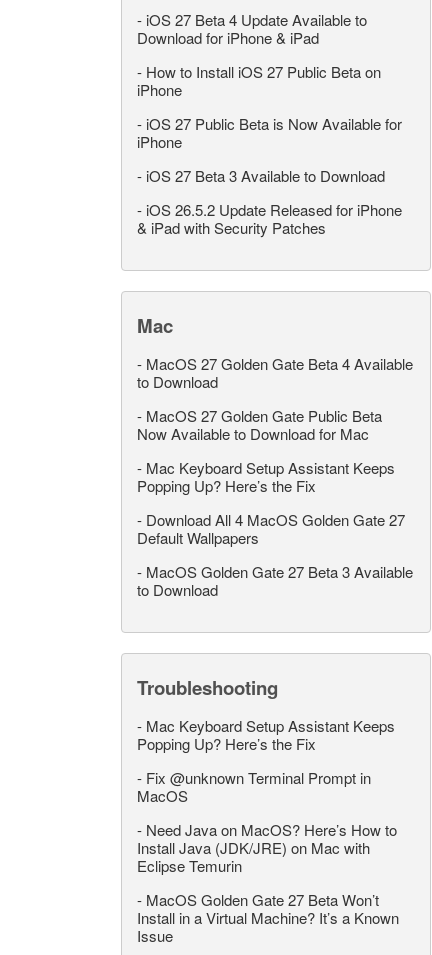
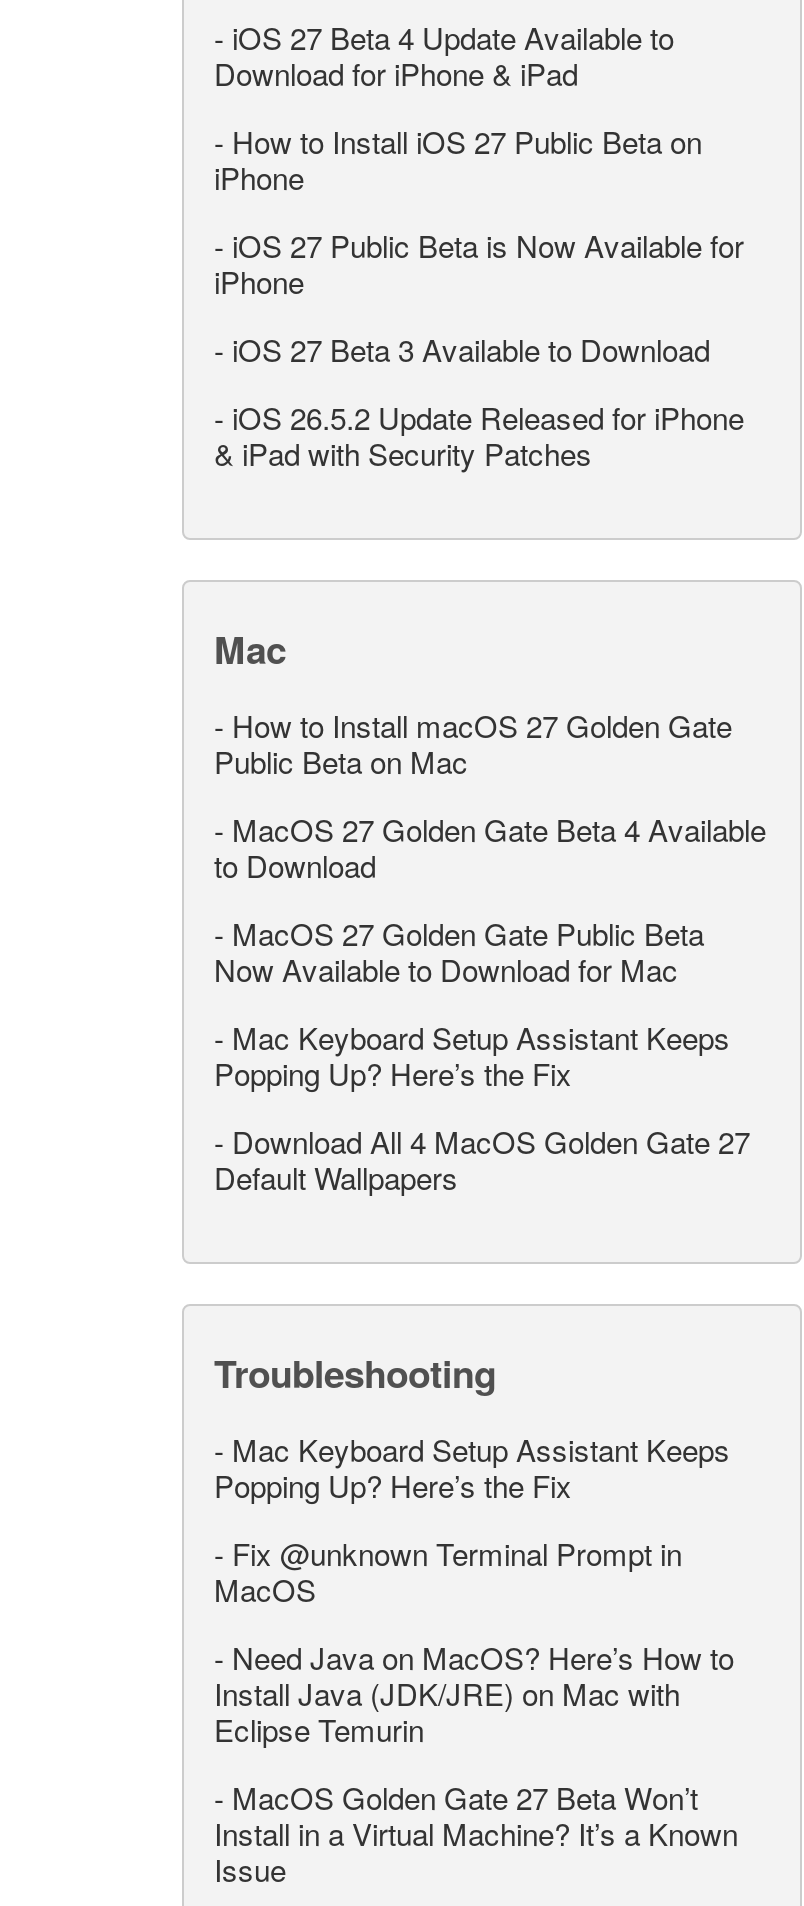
+ - How to Install macOS 27 Golden Gate
+ Public Beta on Mac

moved down: - MacOS 27 Golden Gate Beta 4 Available | to Download | - MacOS 27 Golden Gate Public Beta | Now Available to Download for Mac | - Mac Keyboard Setup Assistant Keeps | Popping Up? Here’s the Fix | - Download All 4 MacOS Golden Gate 27 | Default Wallpapers

- - MacOS Golden Gate 27 Beta 3 Available
- to Download
